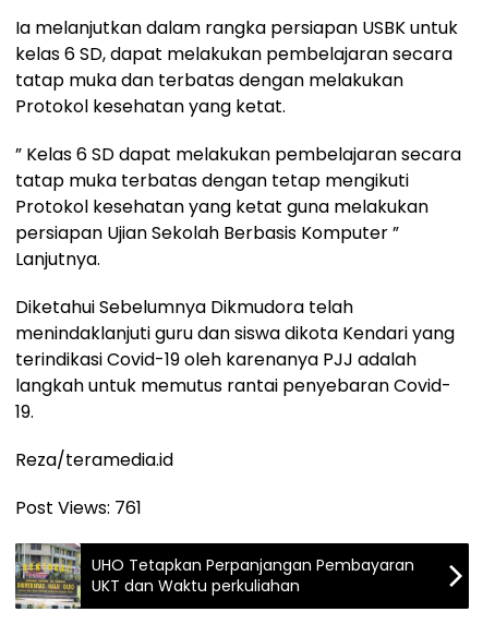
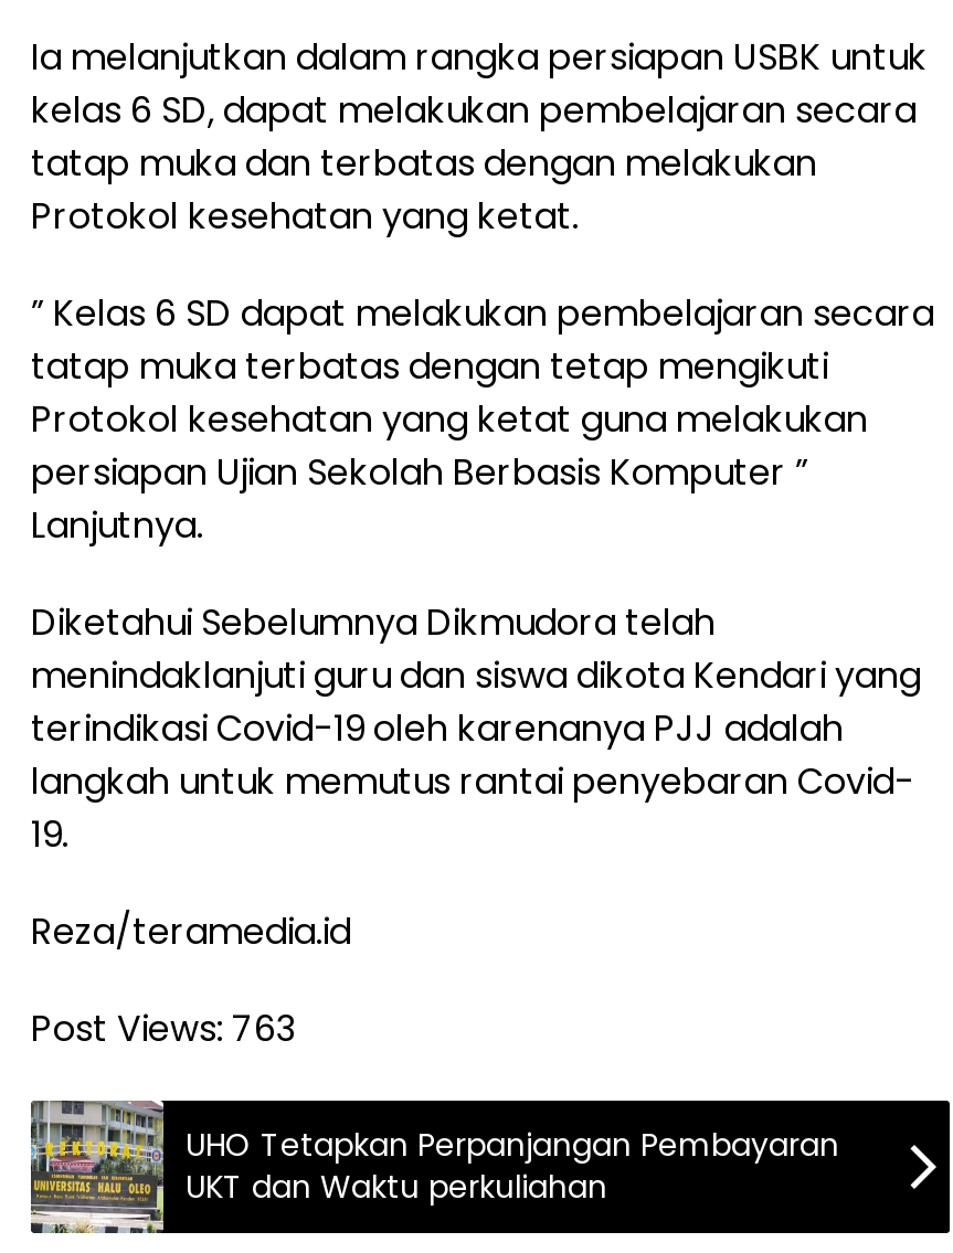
- Post Views: 761
+ Post Views: 763
